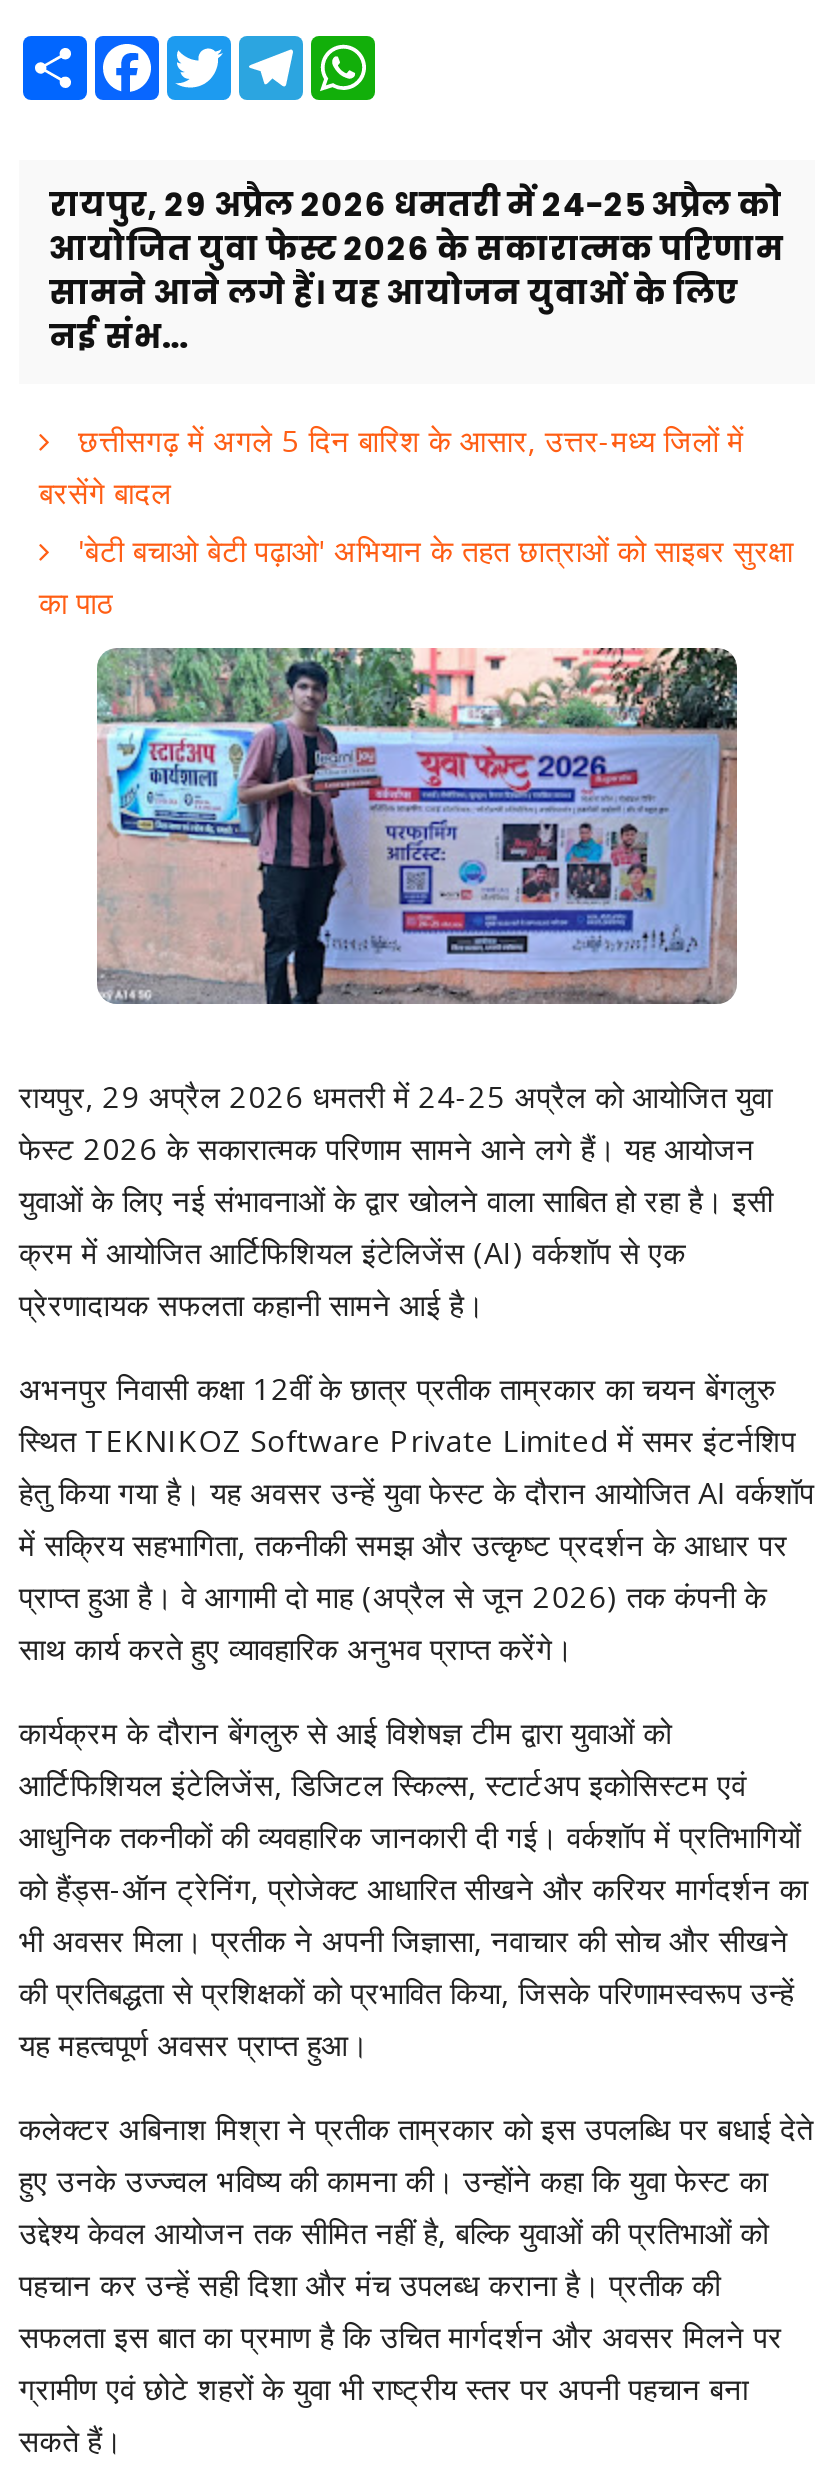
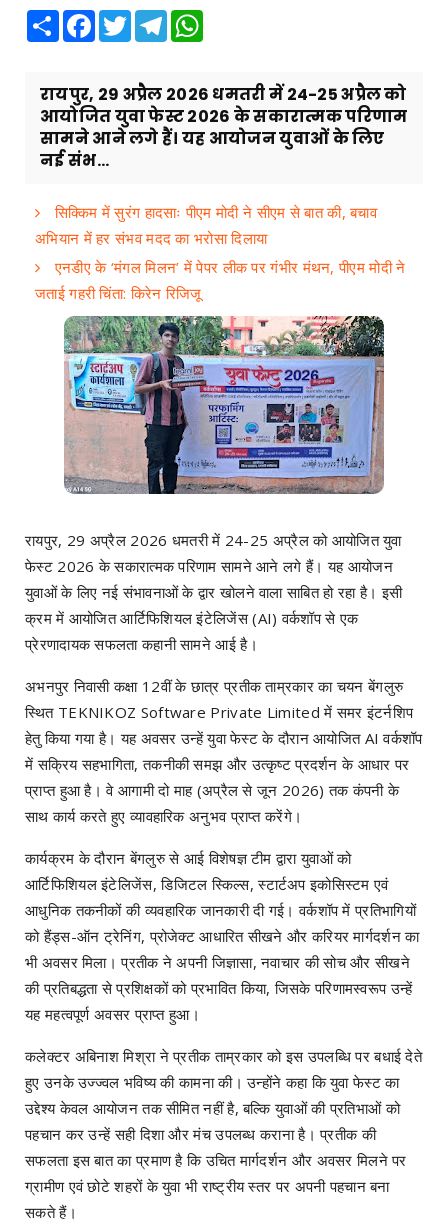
- छत्तीसगढ़ में अगले 5 दिन बारिश के आसार, उत्तर-मध्य जिलों में
- बरसेंगे बादल
- 'बेटी बचाओ बेटी पढ़ाओ' अभियान के तहत छात्राओं को साइबर सुरक्षा
- का पाठ
+ सिक्किम में सुरंग हादसाः पीएम मोदी ने सीएम से बात की, बचाव
+ अभियान में हर संभव मदद का भरोसा दिलाया
+ एनडीए के ‘मंगल मिलन’ में पेपर लीक पर गंभीर मंथन, पीएम मोदी ने
+ जताई गहरी चिंता: किरेन रिजिजू
